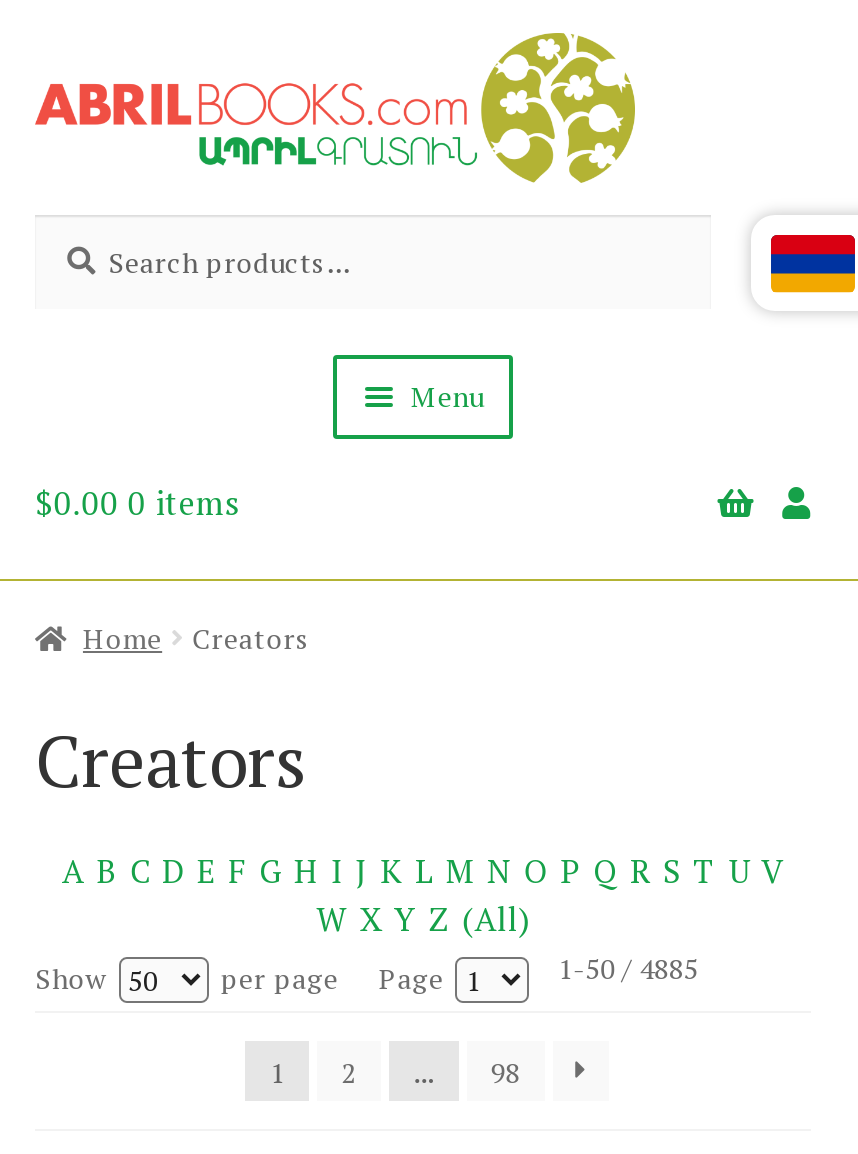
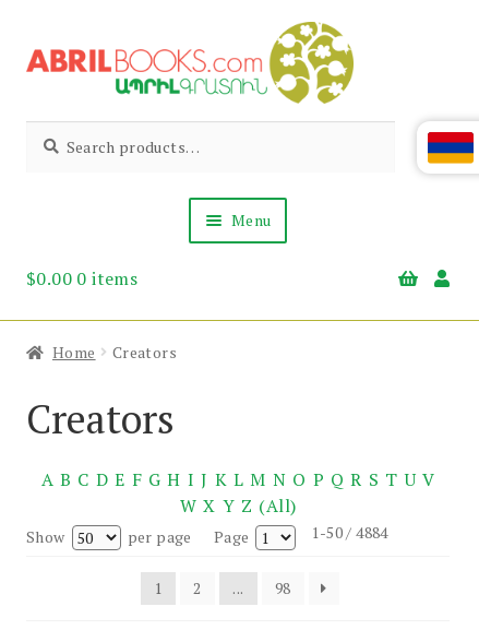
- 1-50 / 4885
+ 1-50 / 4884
